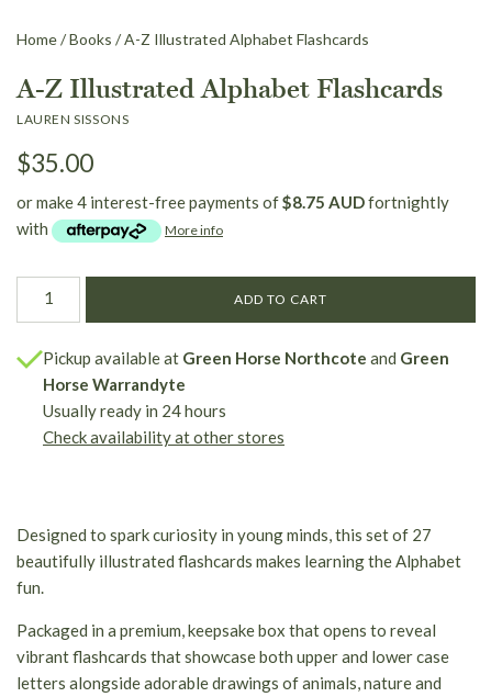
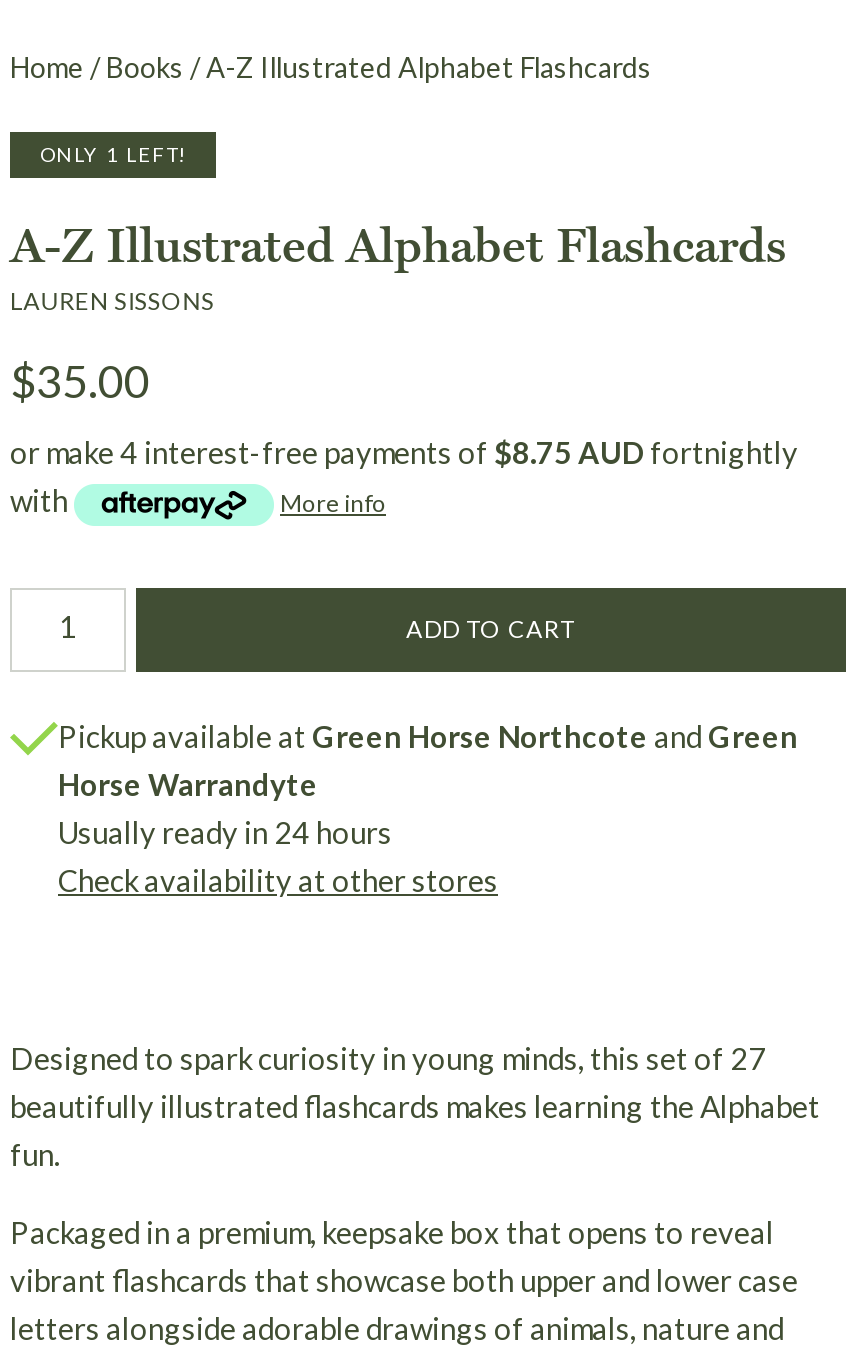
+ ONLY 1 LEFT!
